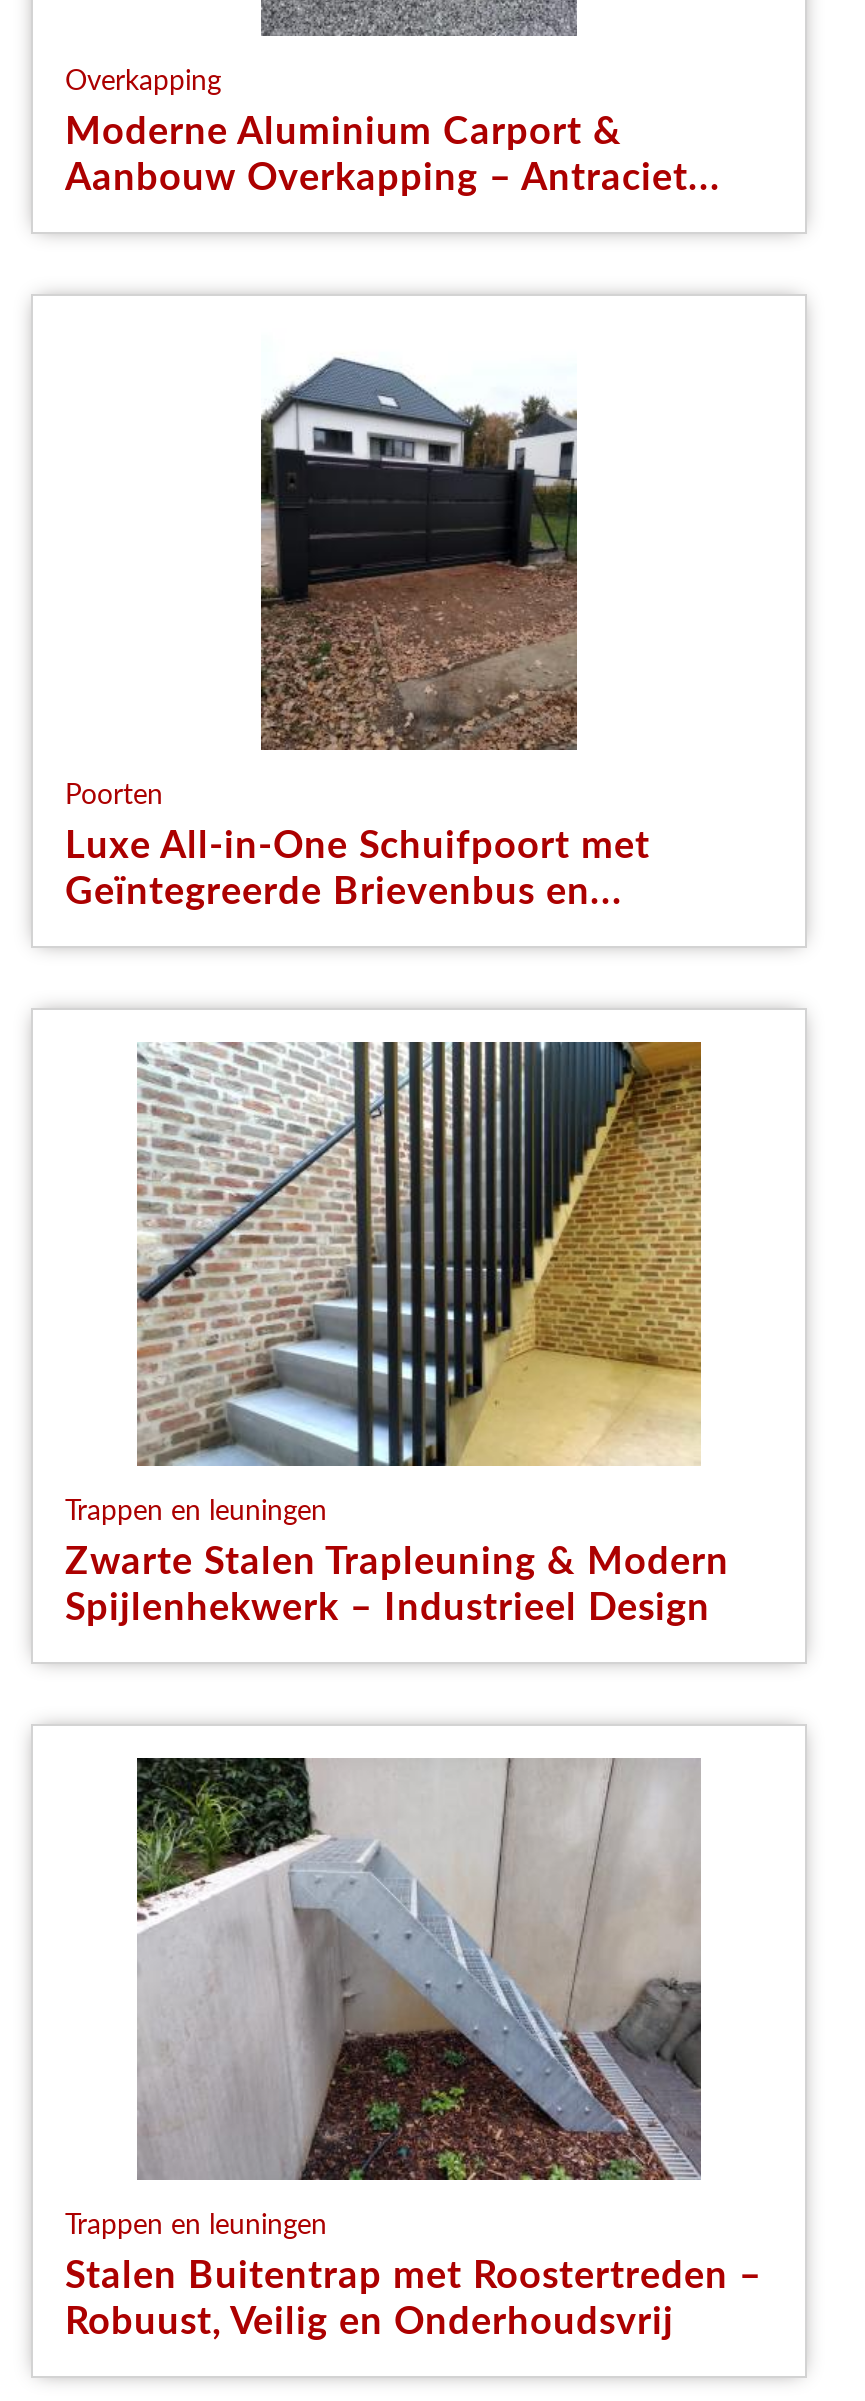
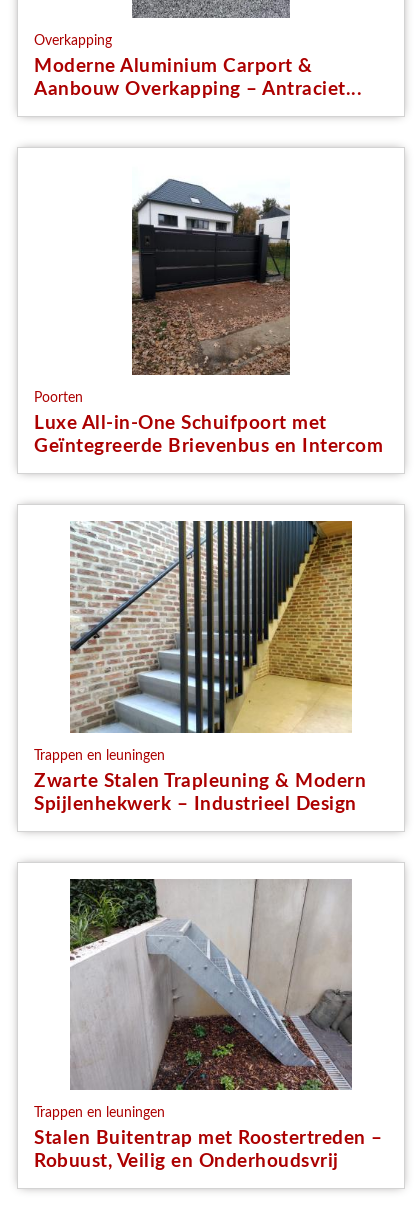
- Geïntegreerde Brievenbus en...
+ Geïntegreerde Brievenbus en Intercom
